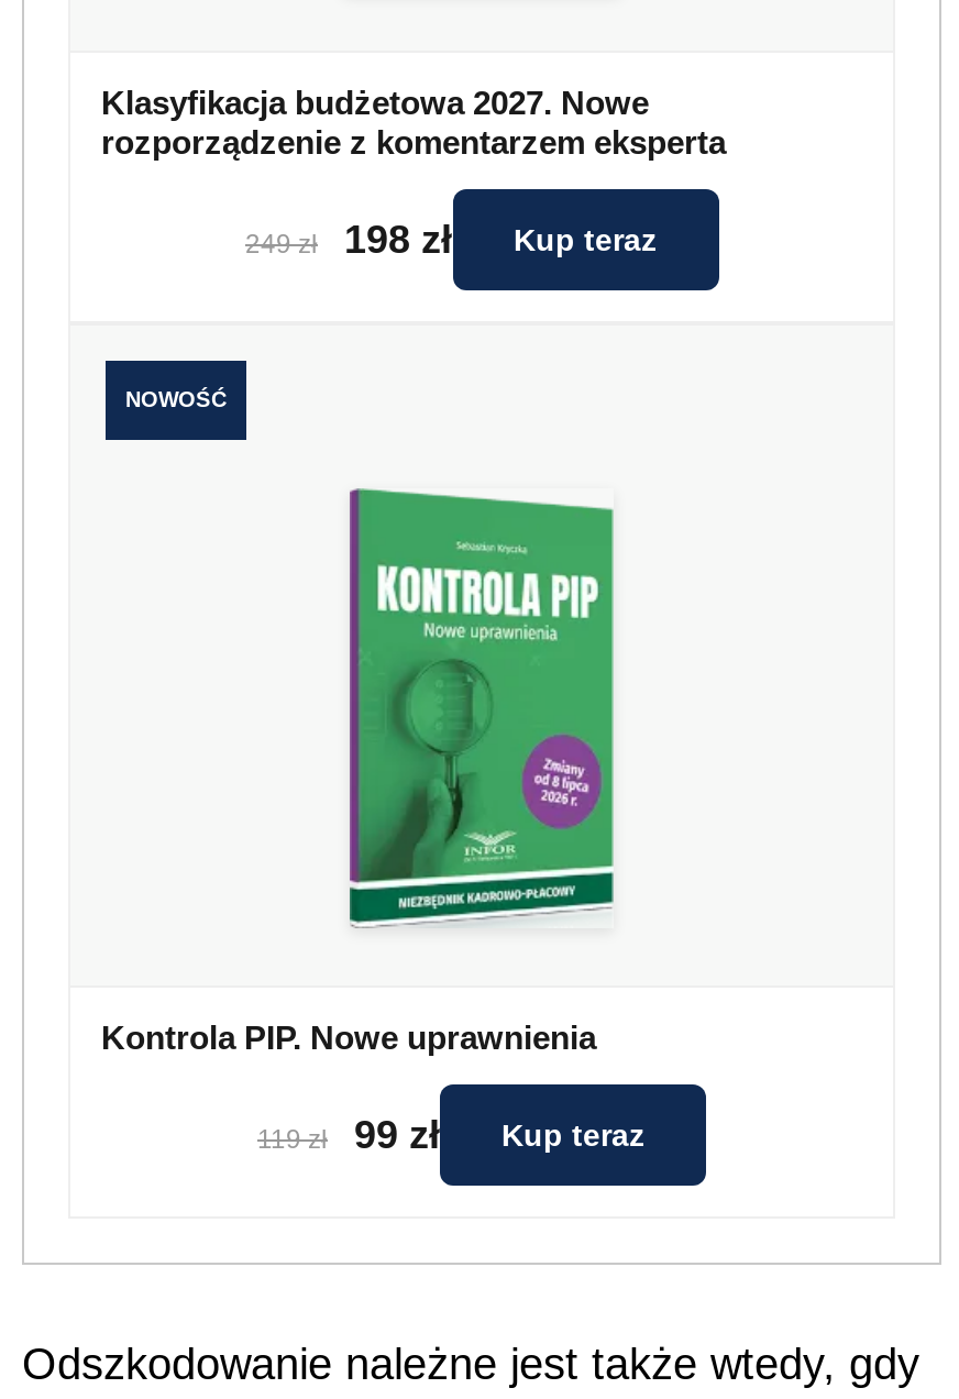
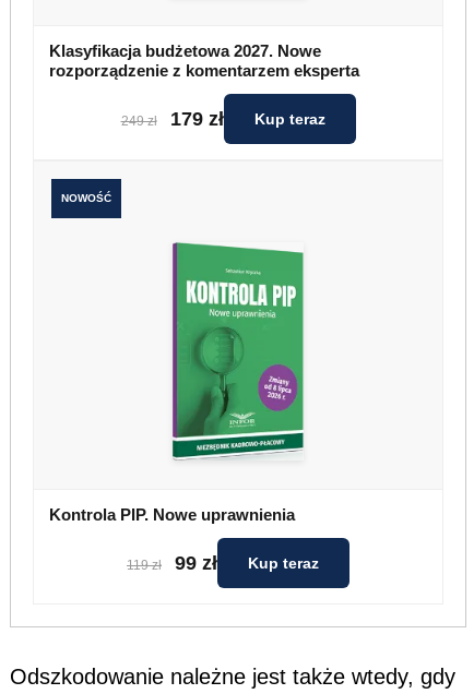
- 198 zł
+ 179 zł
